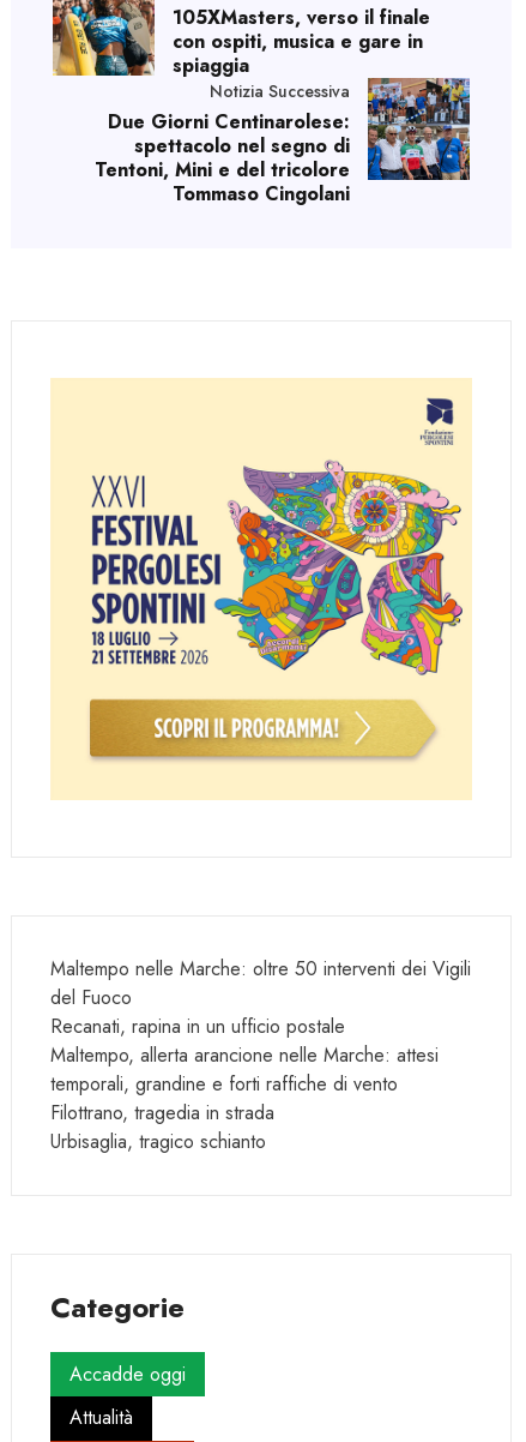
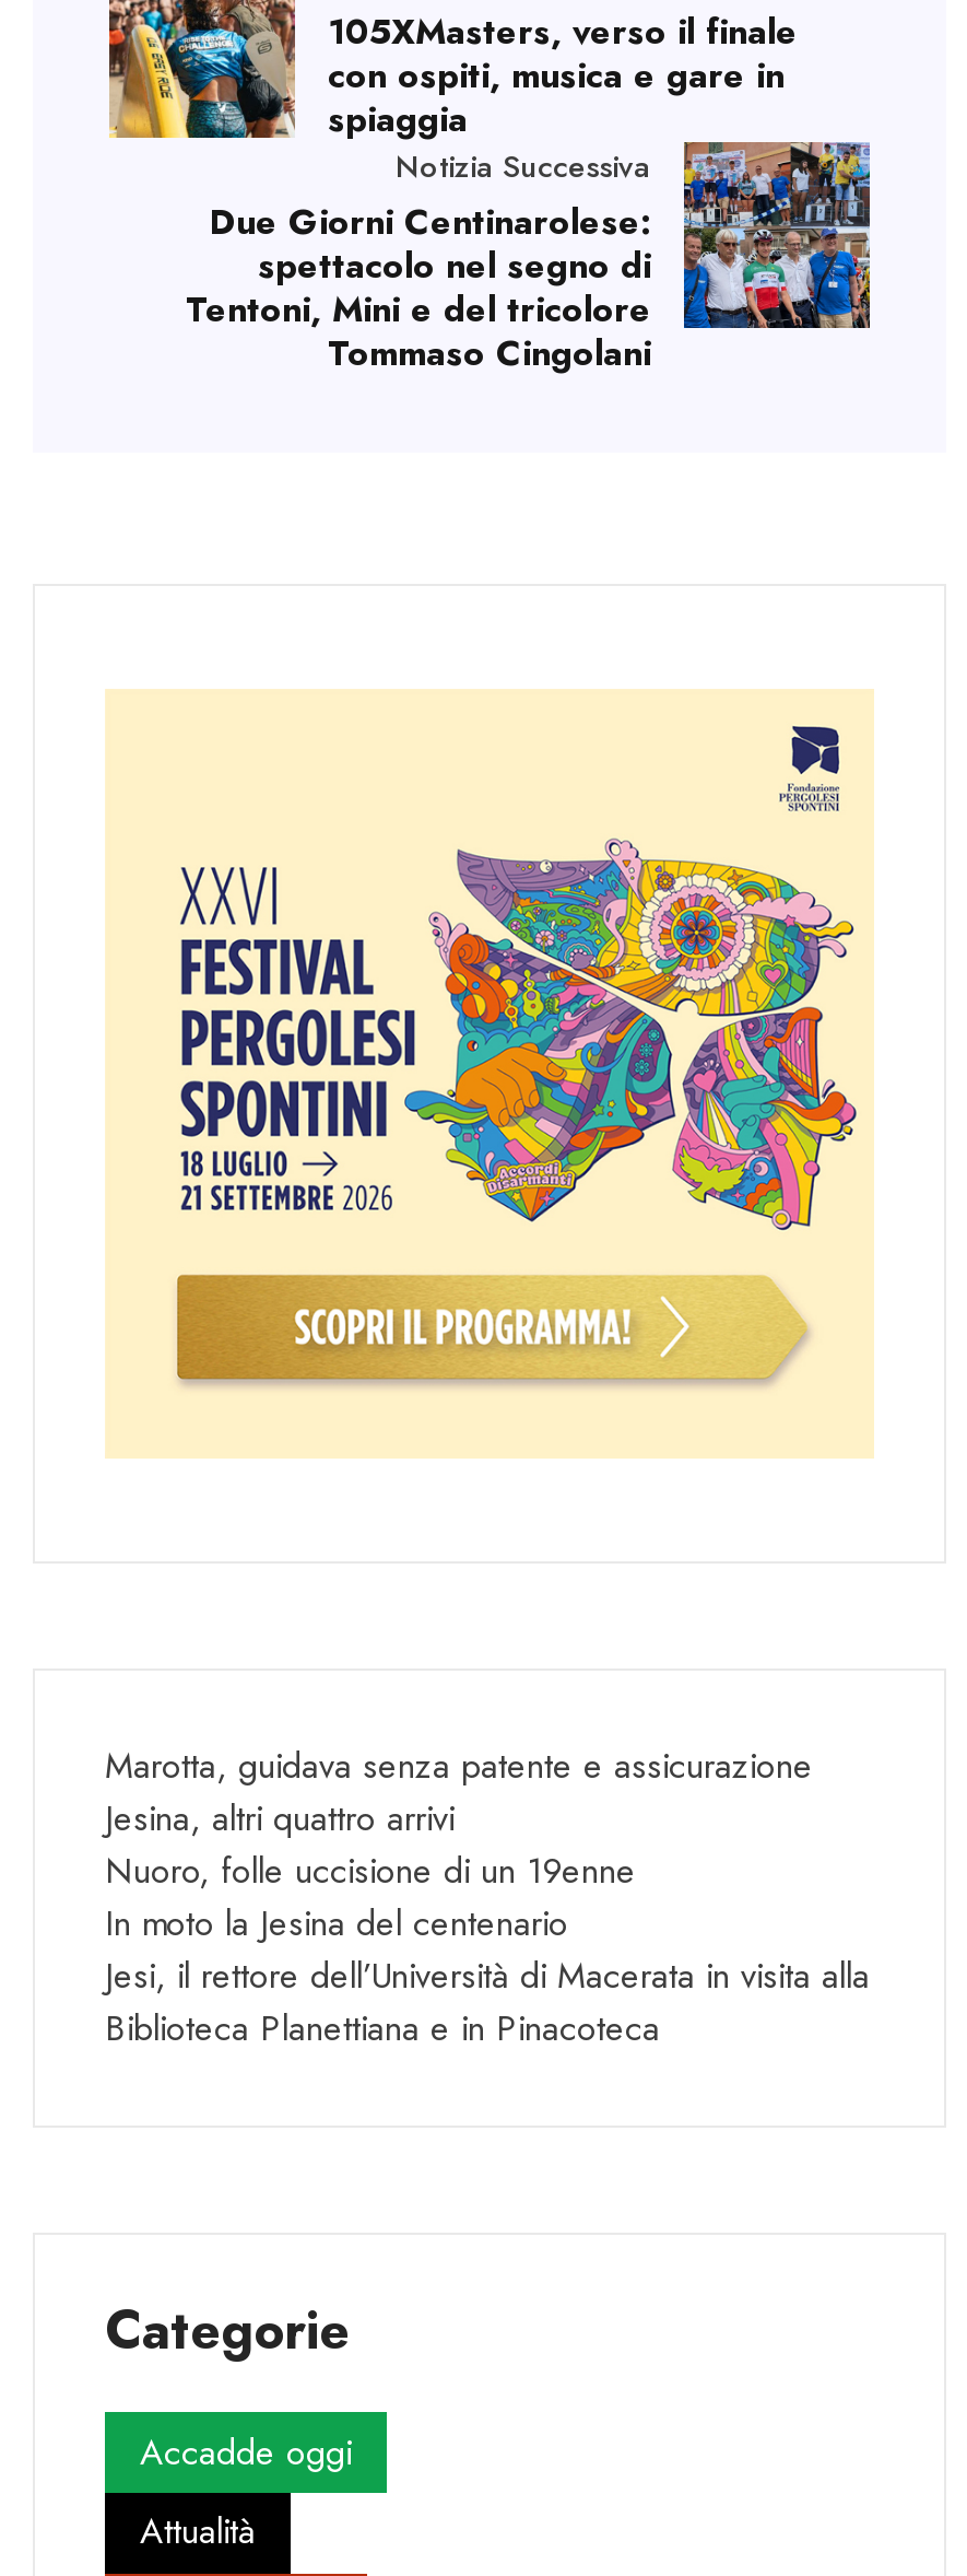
- Maltempo nelle Marche: oltre 50 interventi dei Vigili
- del Fuoco
- Recanati, rapina in un ufficio postale
- Maltempo, allerta arancione nelle Marche: attesi
- temporali, grandine e forti raffiche di vento
- Filottrano, tragedia in strada
- Urbisaglia, tragico schianto
+ Marotta, guidava senza patente e assicurazione
+ Jesina, altri quattro arrivi
+ Nuoro, folle uccisione di un 19enne
+ In moto la Jesina del centenario
+ Jesi, il rettore dell’Università di Macerata in visita alla
+ Biblioteca Planettiana e in Pinacoteca
